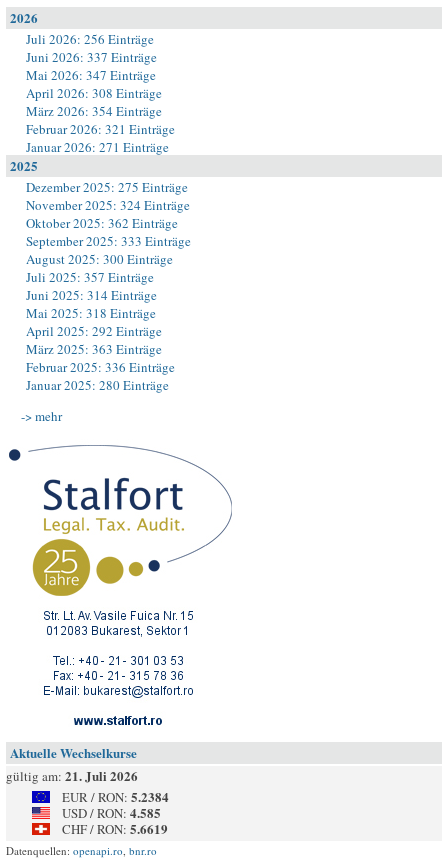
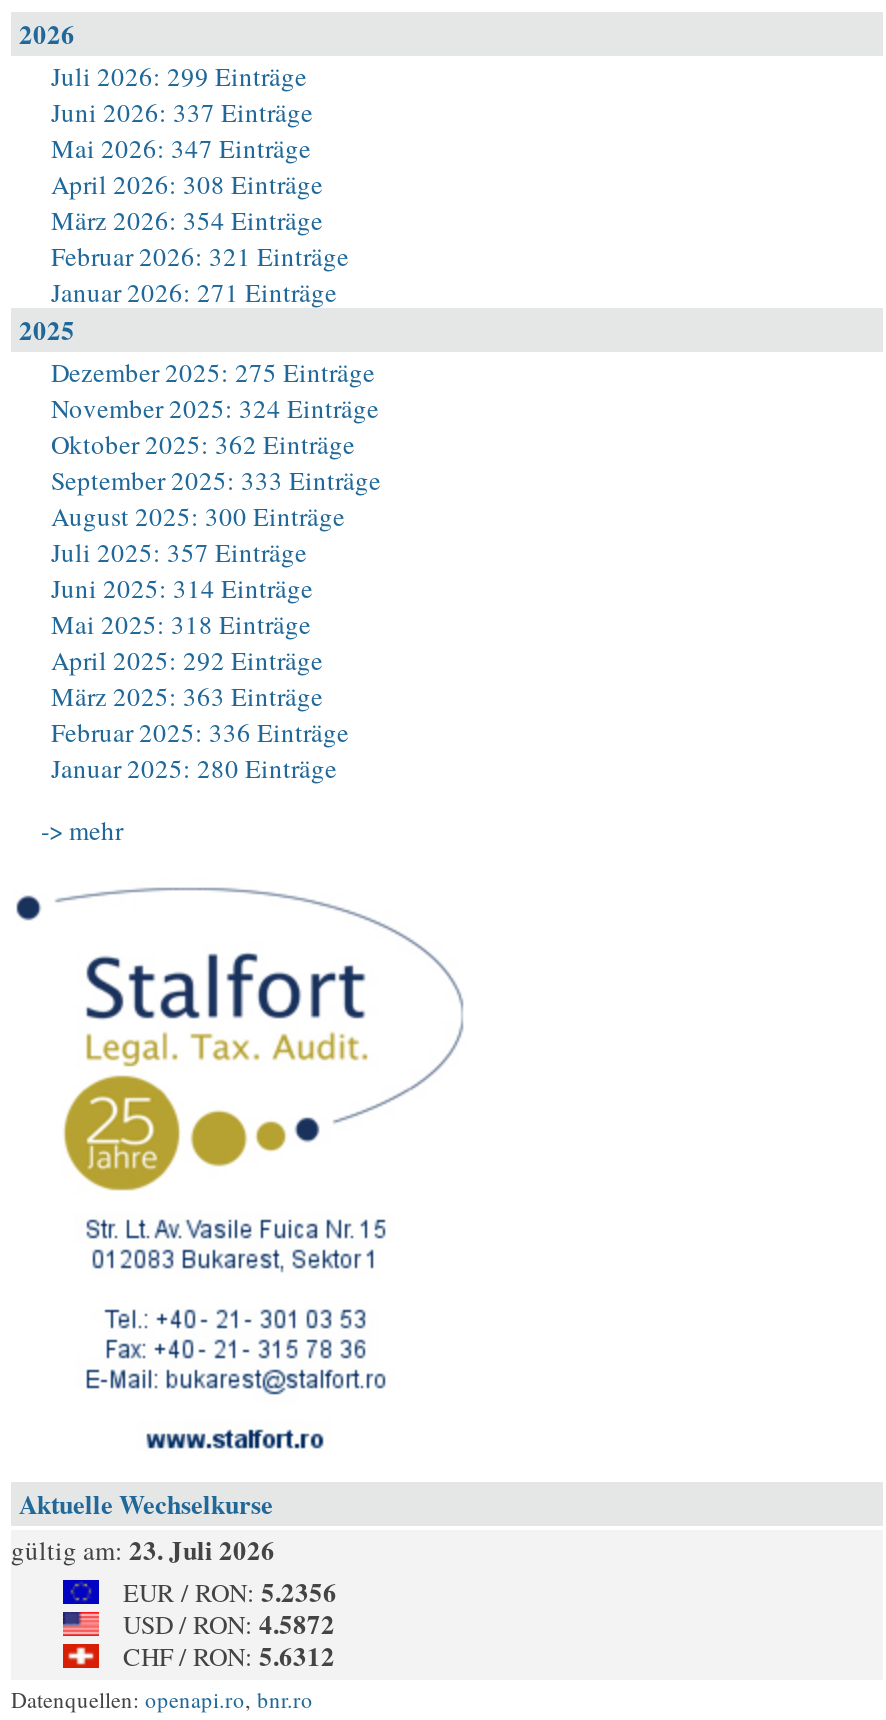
- Juli 2026: 256 Einträge
+ Juli 2026: 299 Einträge

- gültig am: 21. Juli 2026
+ gültig am: 23. Juli 2026

- EUR / RON: 5.2384
+ EUR / RON: 5.2356

- USD / RON: 4.585
+ USD / RON: 4.5872

- CHF / RON: 5.6619
+ CHF / RON: 5.6312
